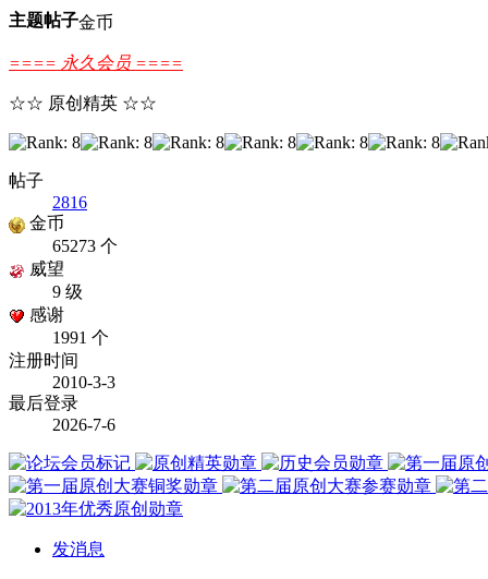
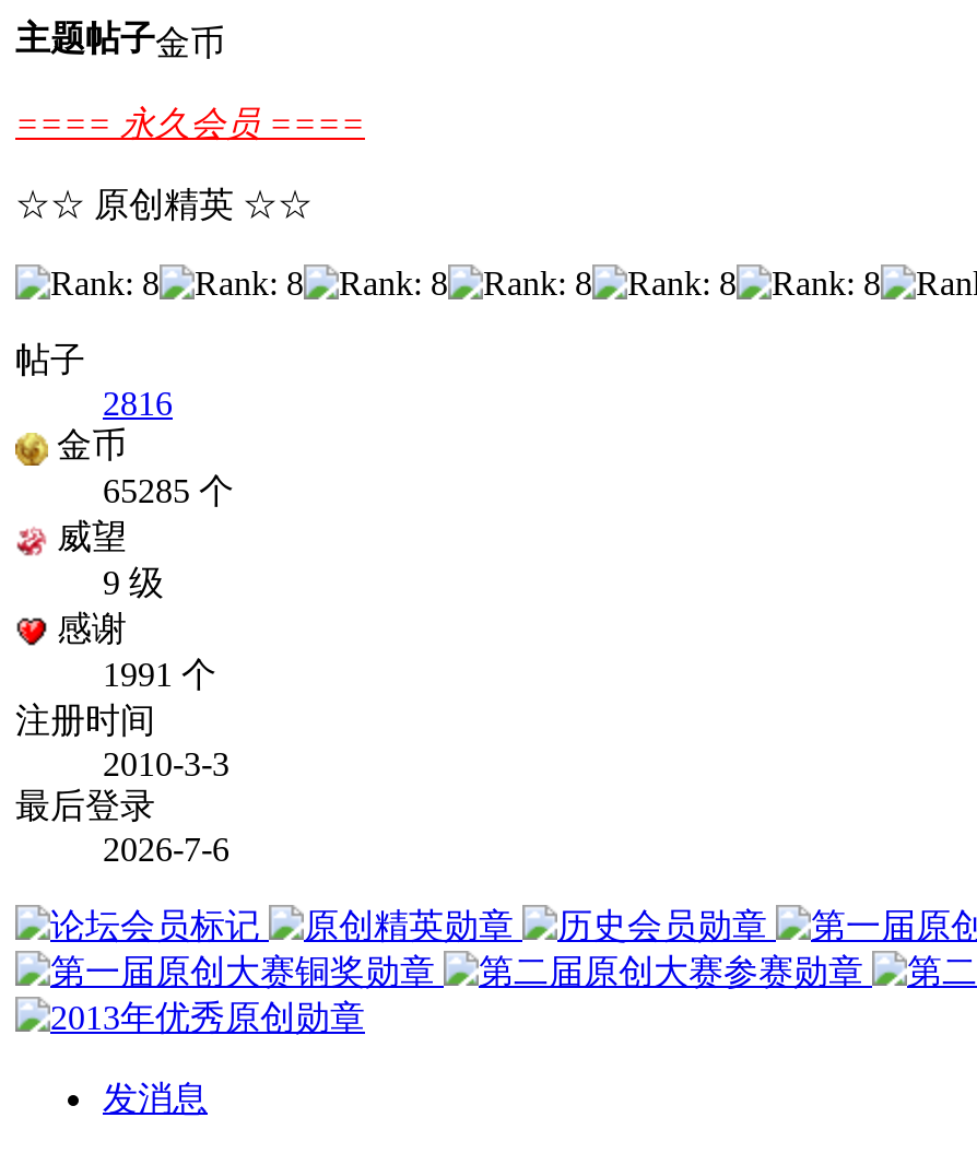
- 65273 个
+ 65285 个
